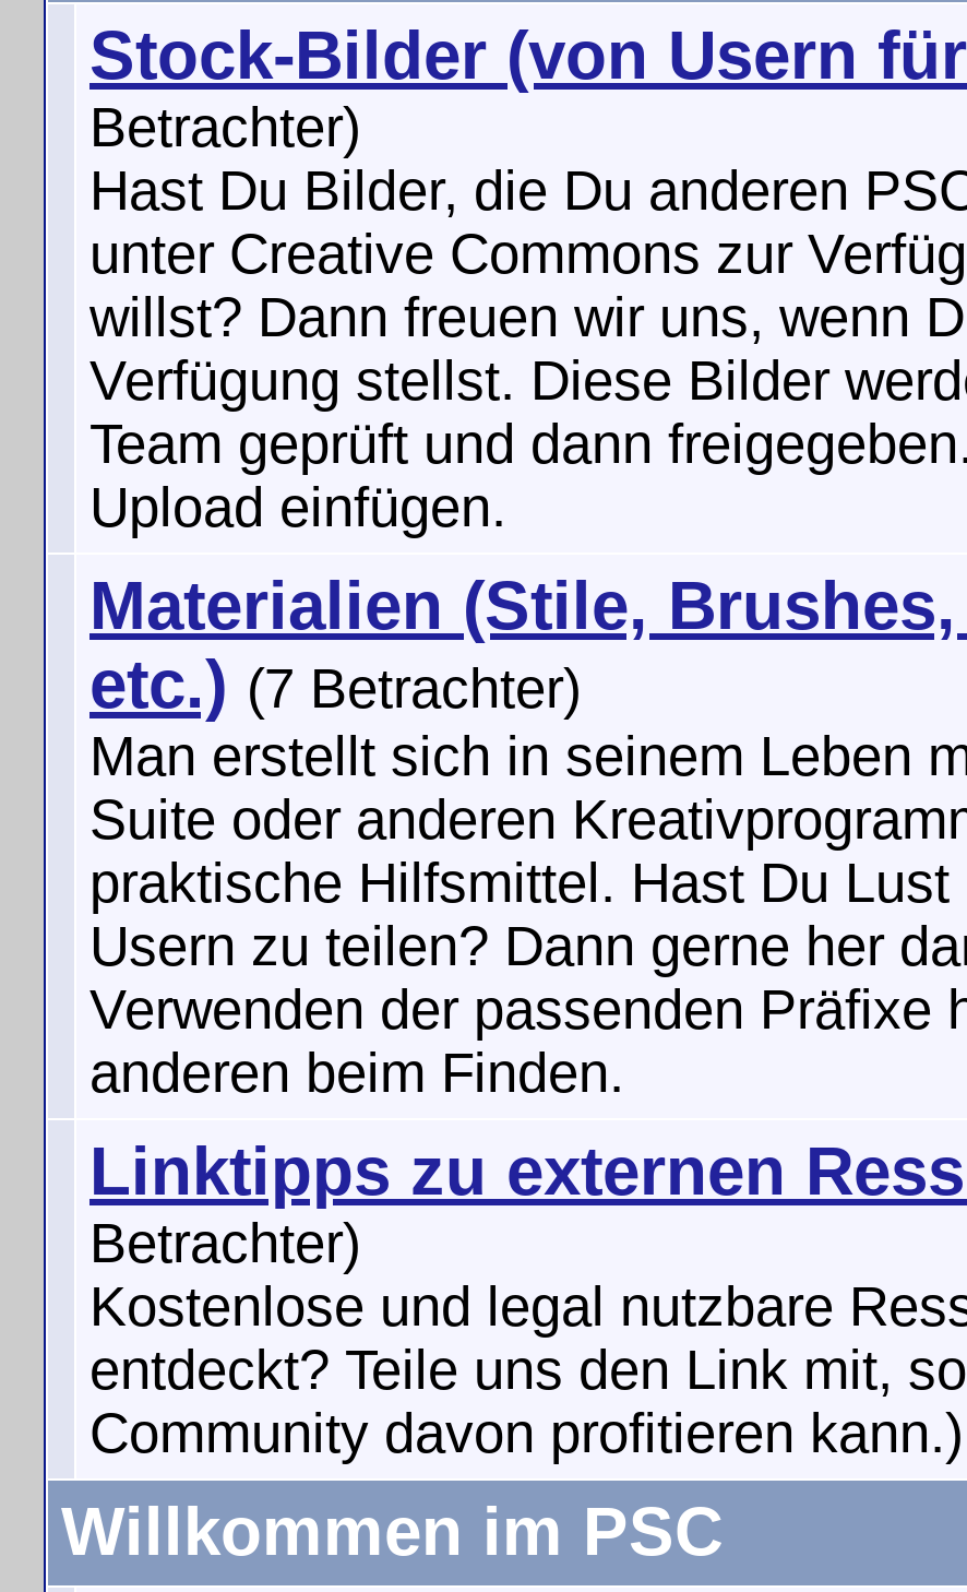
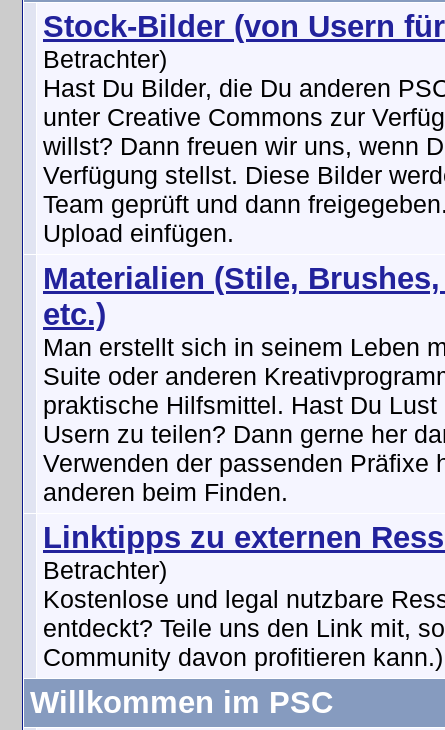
- etc.) (7 Betrachter)
+ etc.)
